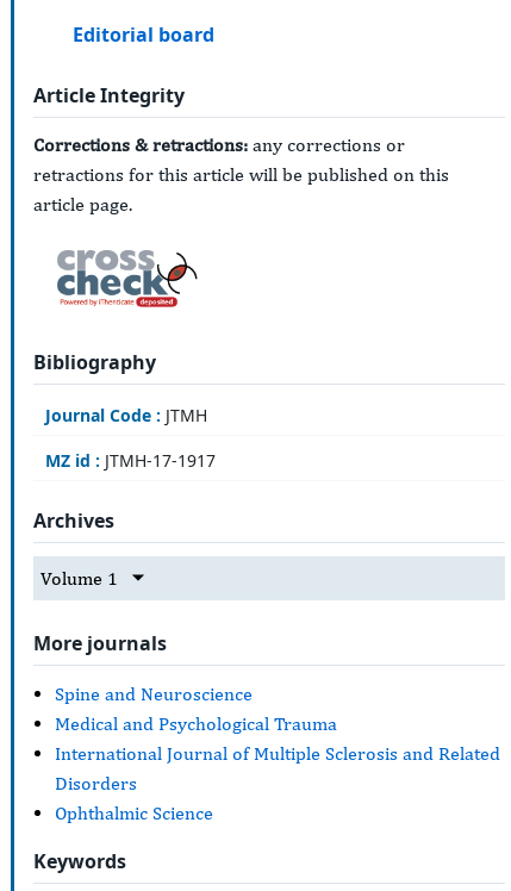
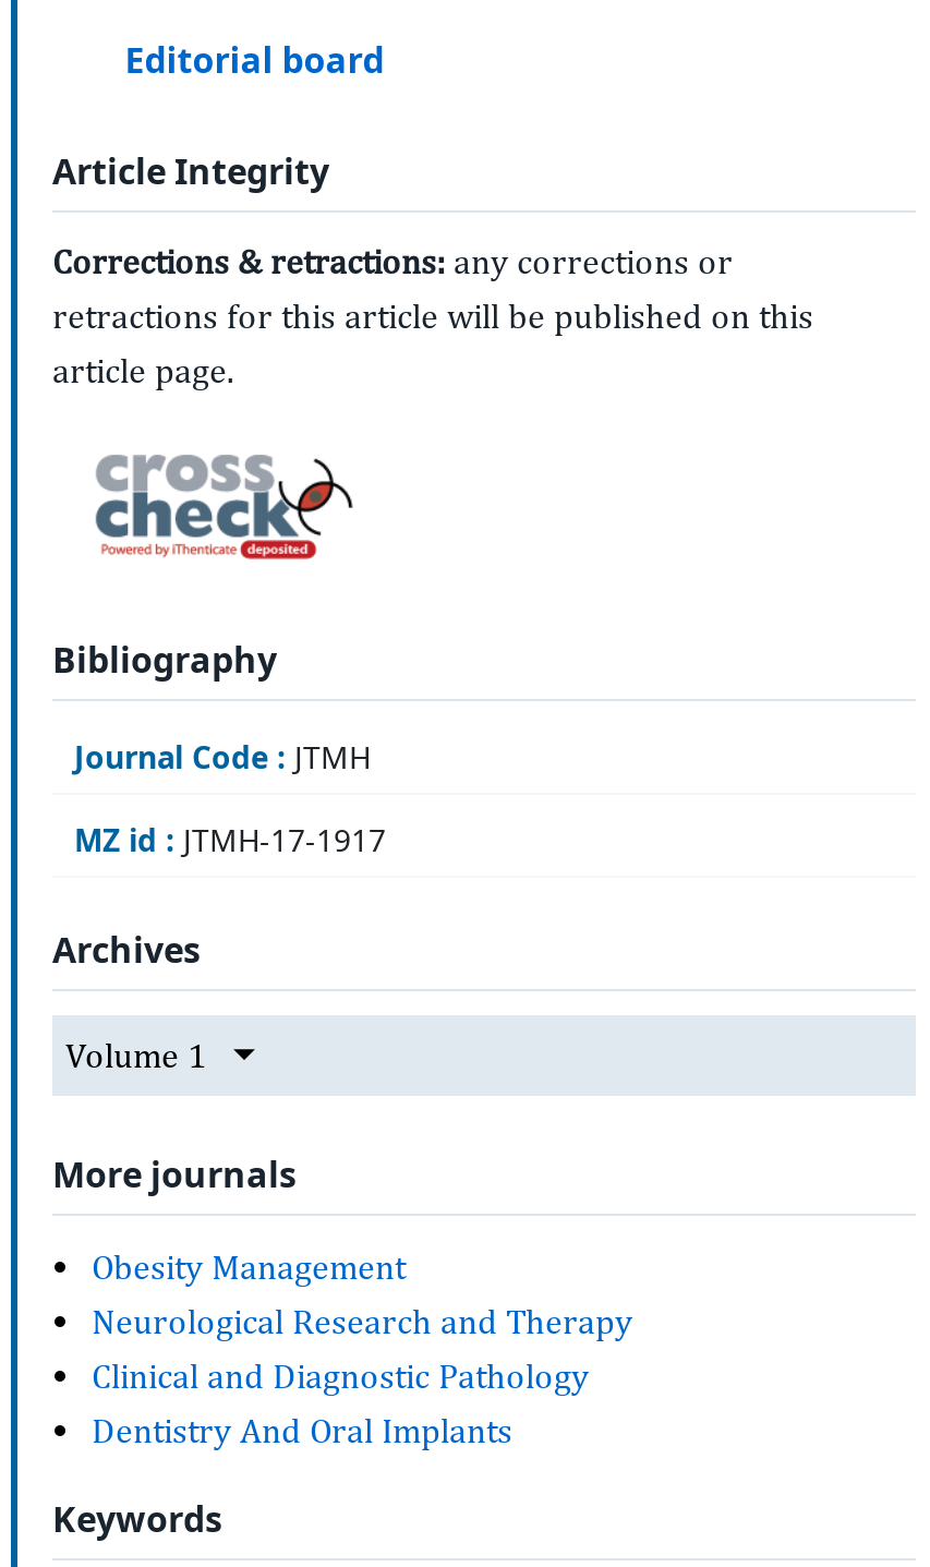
- Spine and Neuroscience
- Medical and Psychological Trauma
- International Journal of Multiple Sclerosis and Related
- Disorders
- Ophthalmic Science
+ Obesity Management
+ Neurological Research and Therapy
+ Clinical and Diagnostic Pathology
+ Dentistry And Oral Implants
